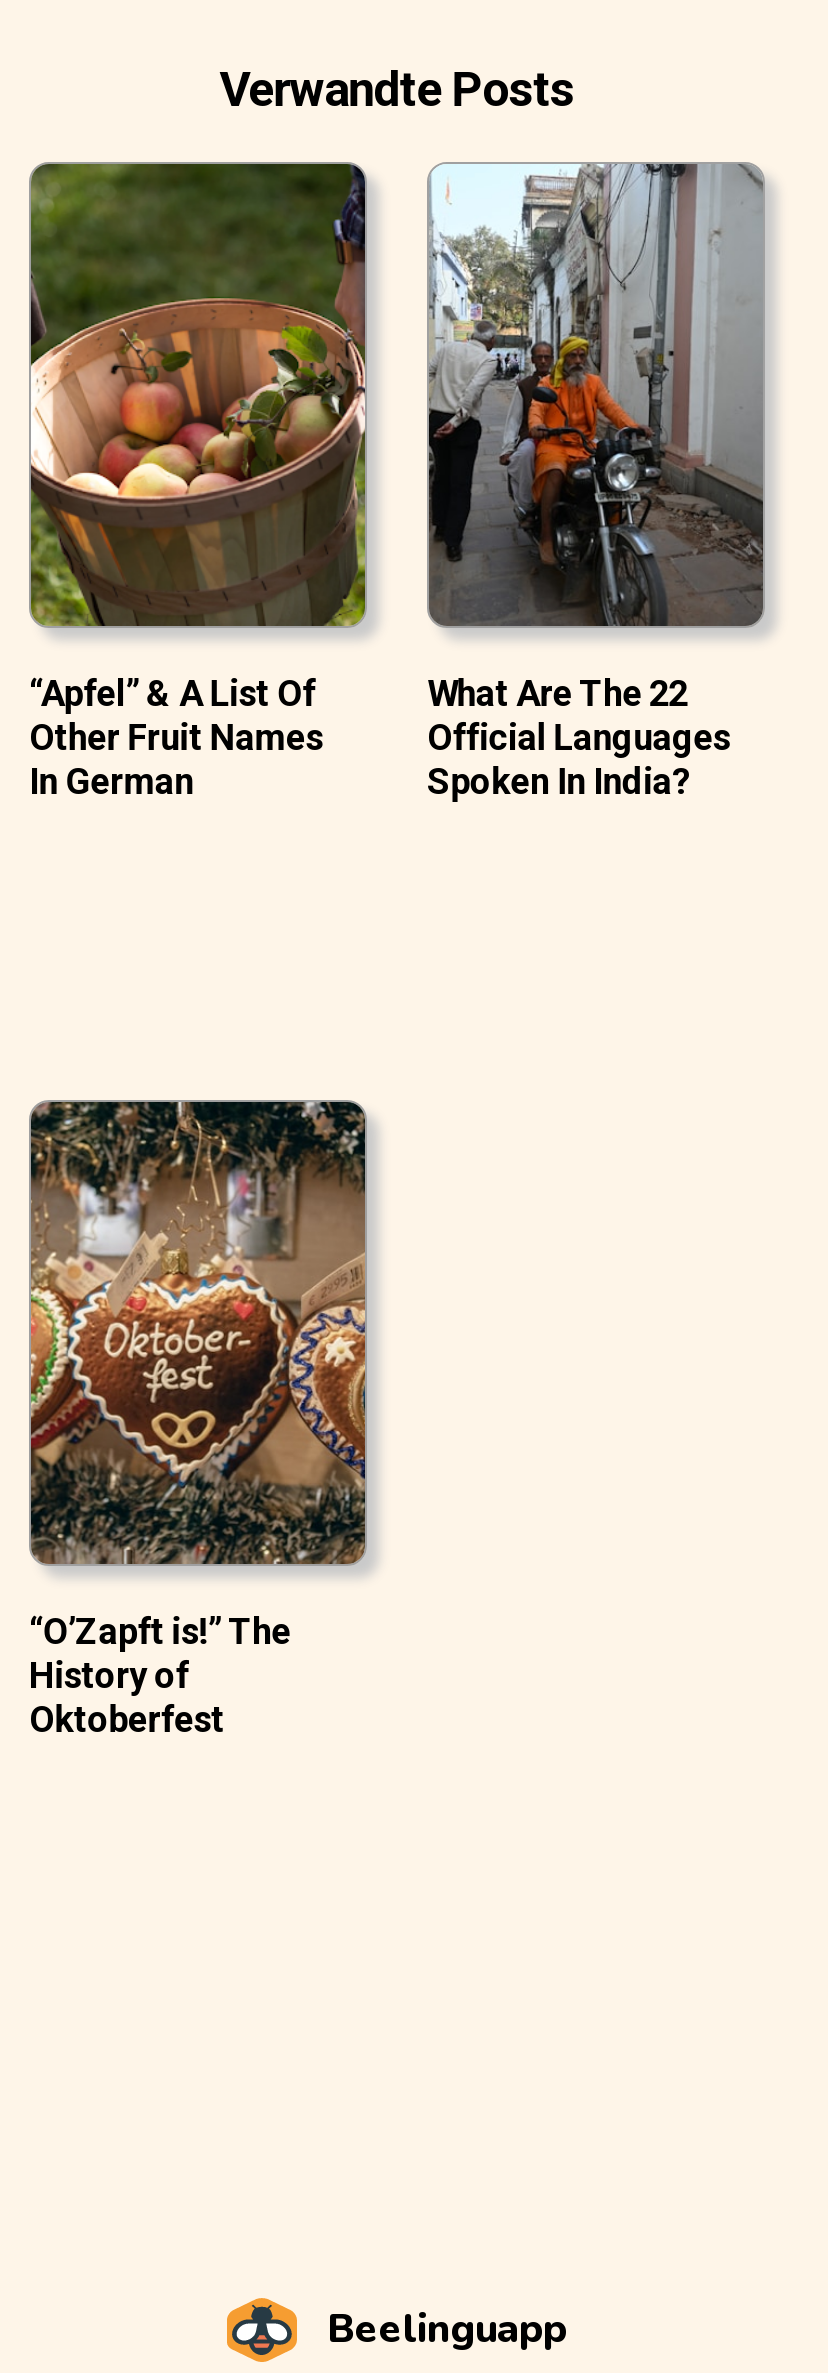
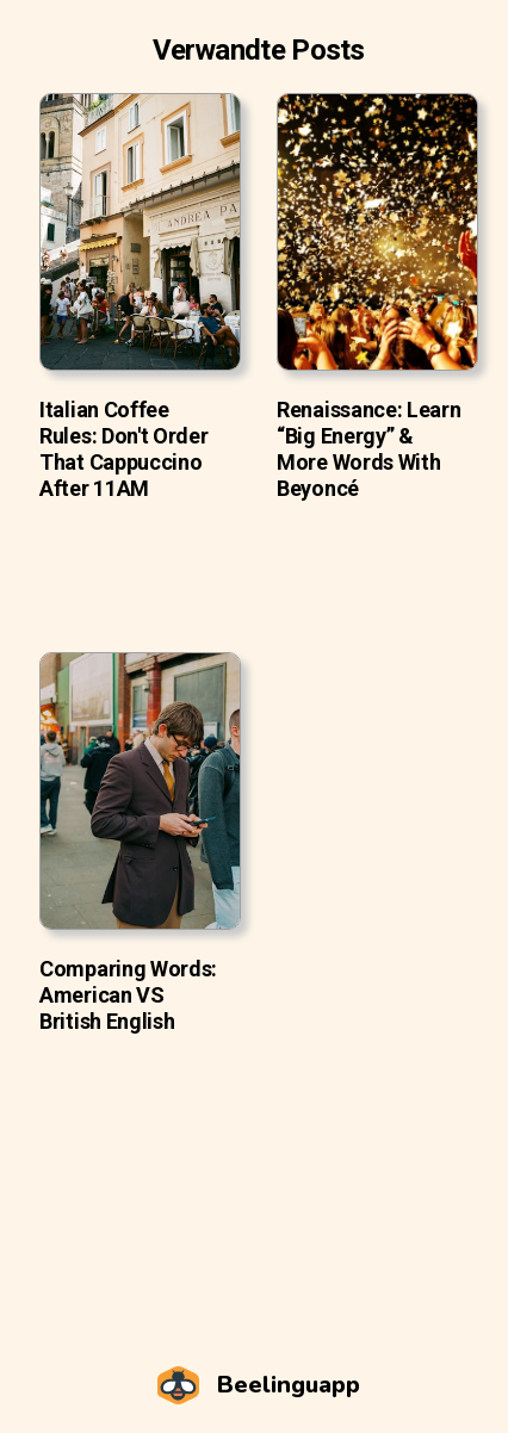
- [image]
- “Apfel” & A List Of
- Other Fruit Names
- In German
+ [image]
+ Italian Coffee
+ Rules: Don't Order
+ That Cappuccino
+ After 11AM

- [image]
- What Are The 22
- Official Languages
- Spoken In India?
+ [image]
+ Renaissance: Learn
+ “Big Energy” &
+ More Words With
+ Beyoncé

- [image]
- “O’Zapft is!” The
- History of
- Oktoberfest
+ [image]
+ Comparing Words:
+ American VS
+ British English
